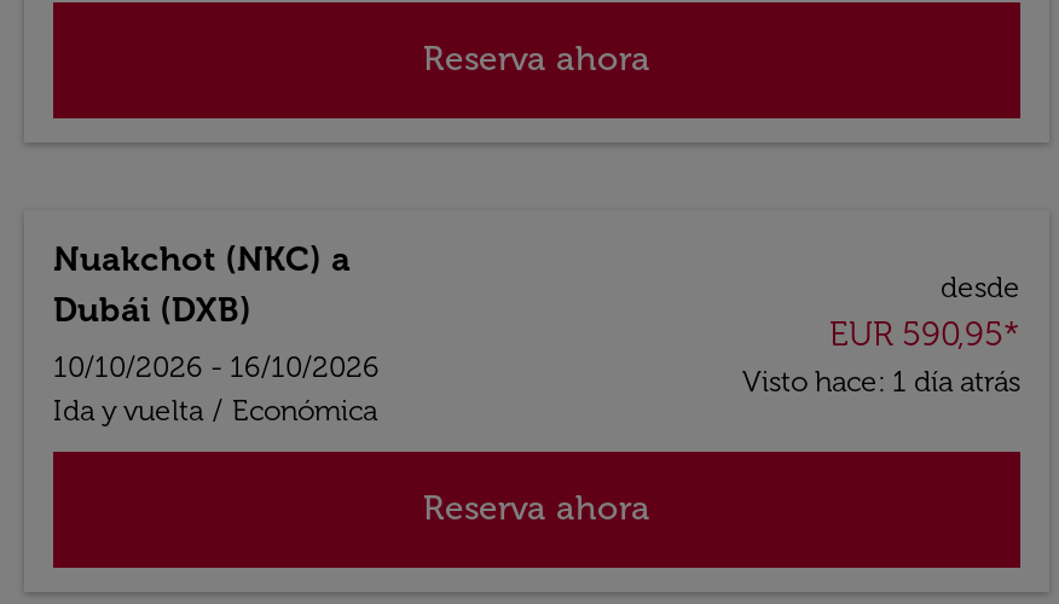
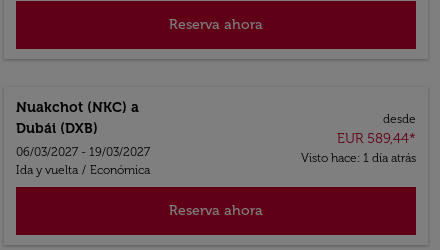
- EUR 590,95*
+ EUR 589,44*

- 10/10/2026 - 16/10/2026
+ 06/03/2027 - 19/03/2027
